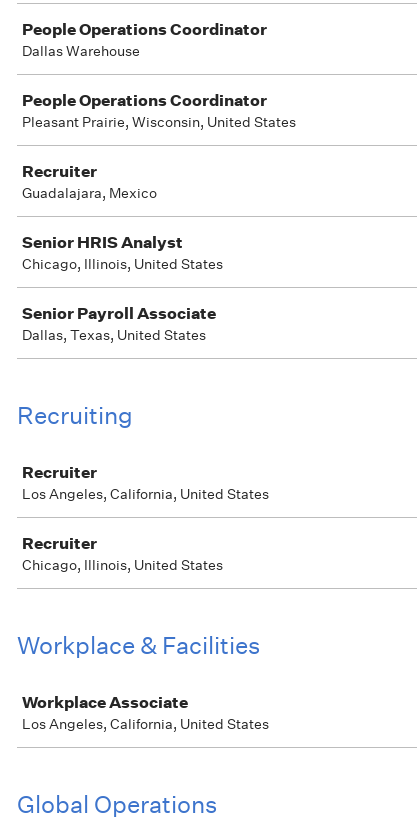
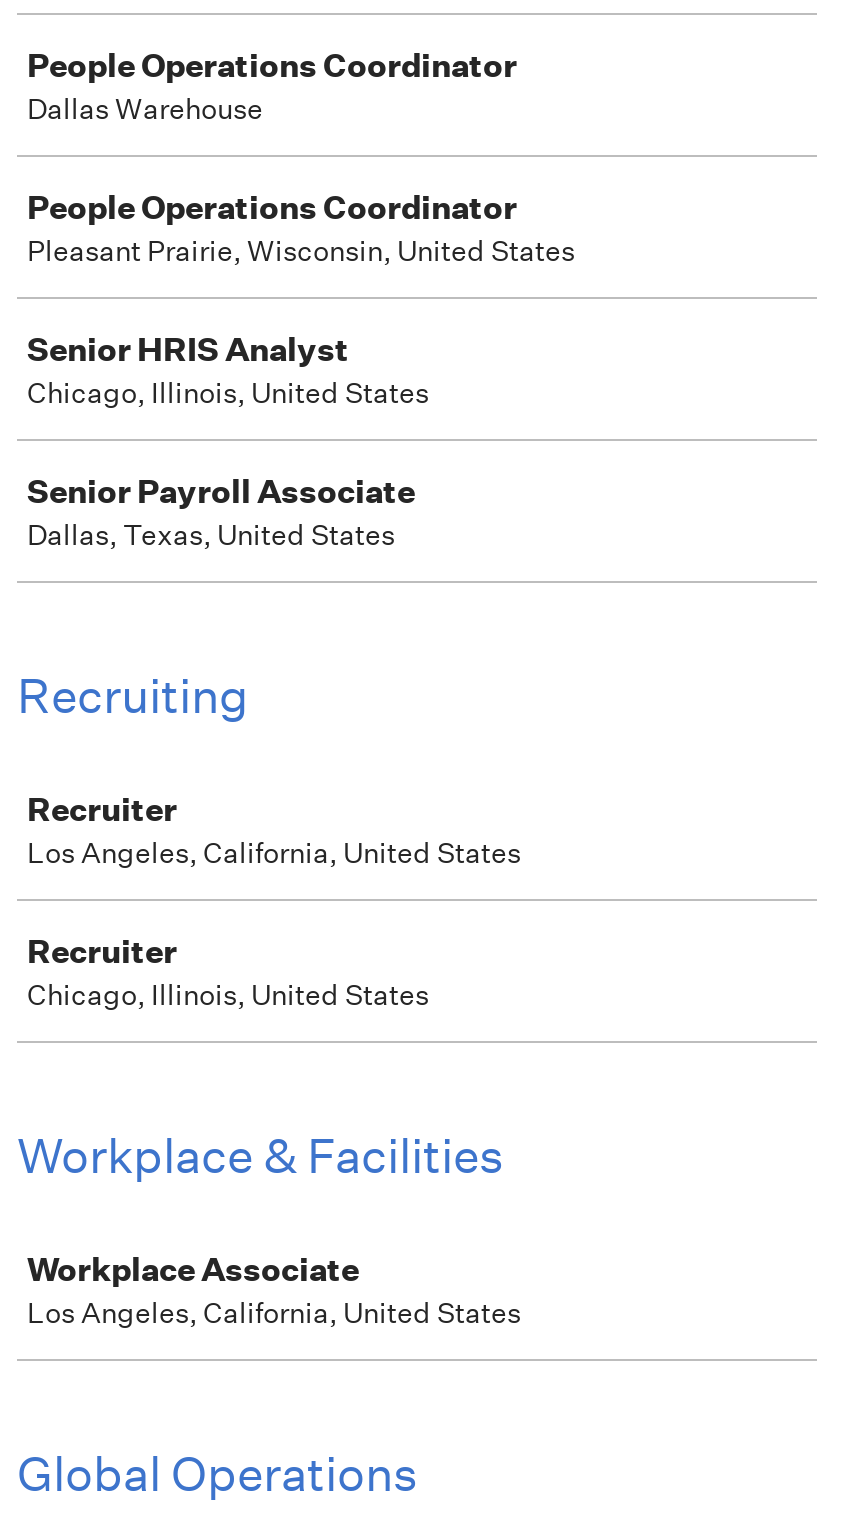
- Recruiter
- Guadalajara, Mexico
